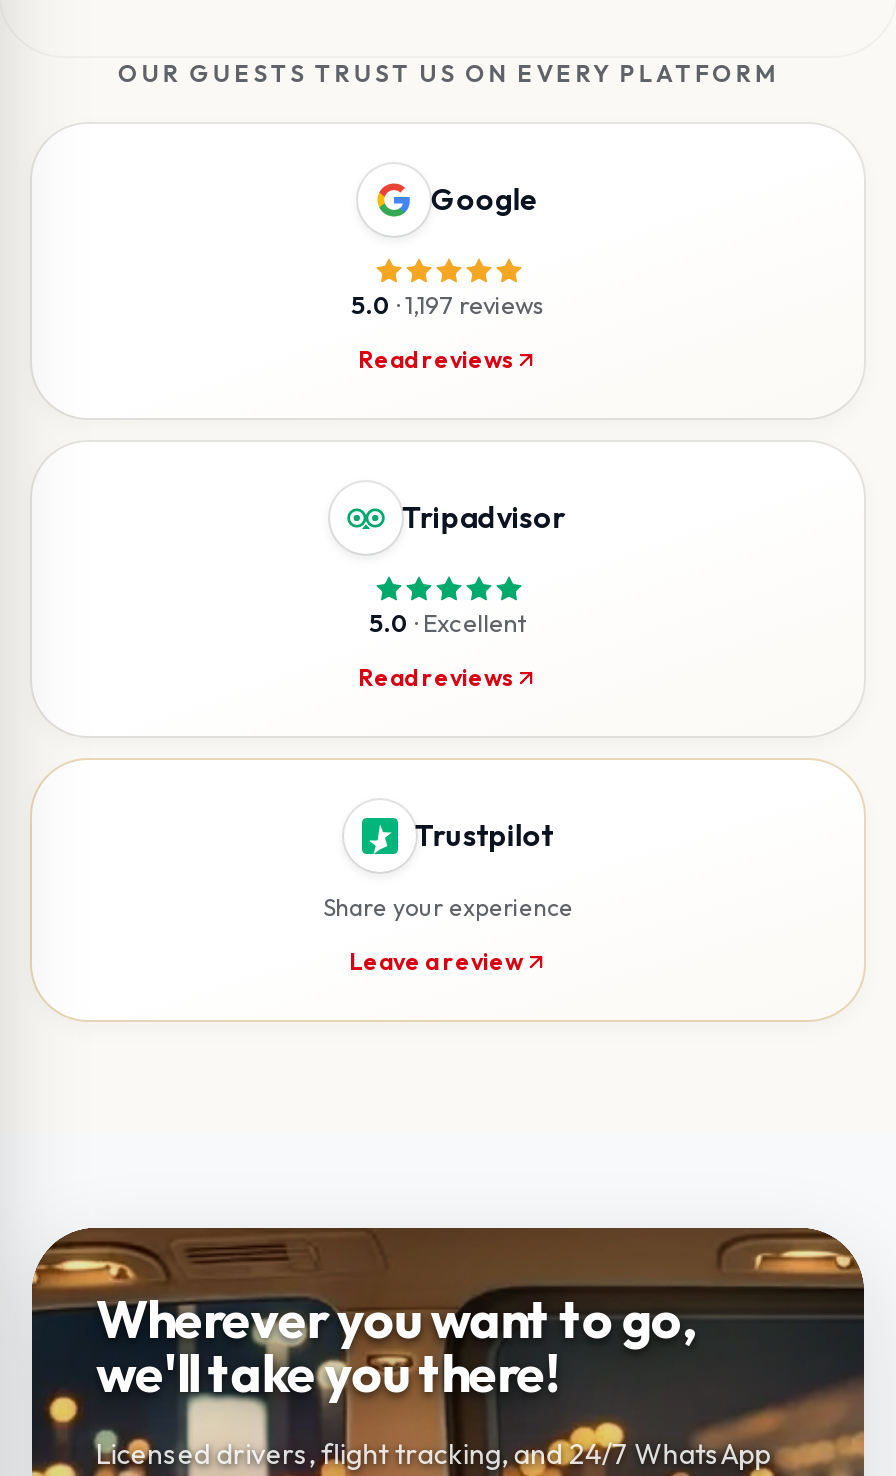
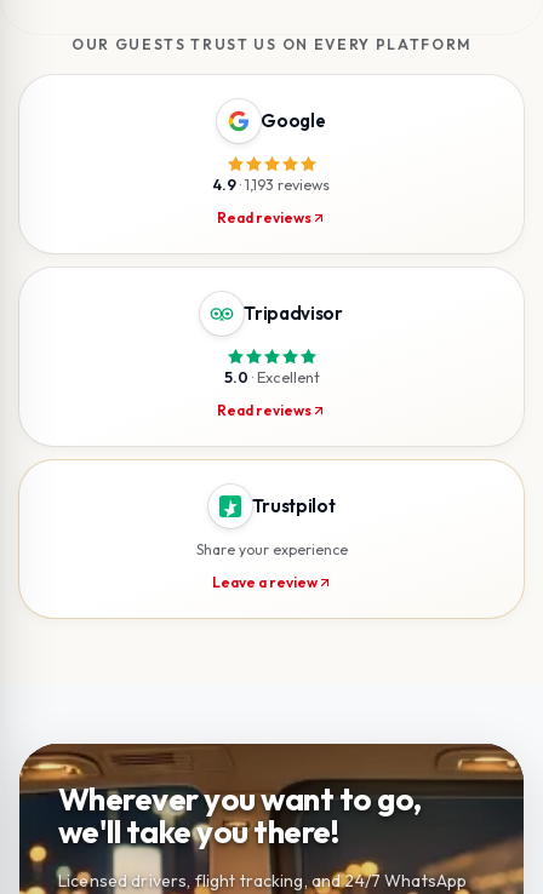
- 5.0 · 1,197 reviews
+ 4.9 · 1,193 reviews
